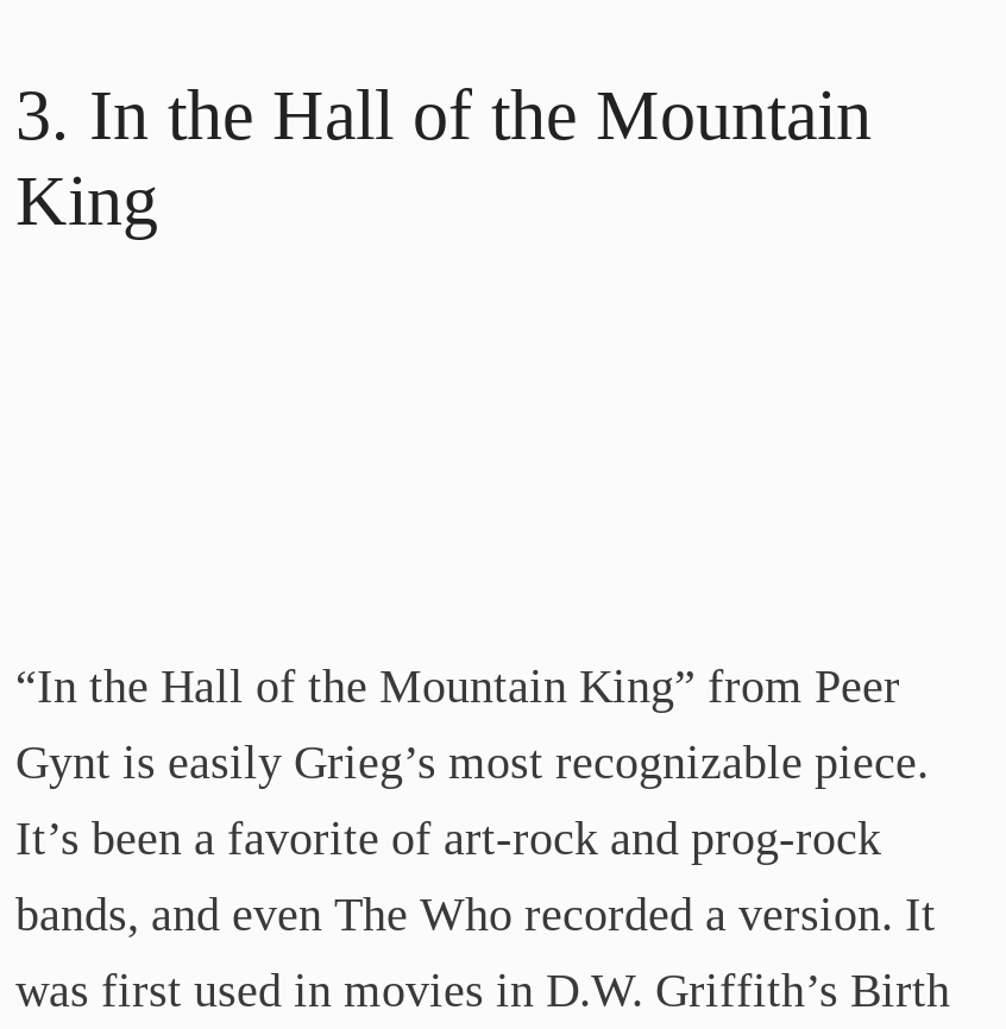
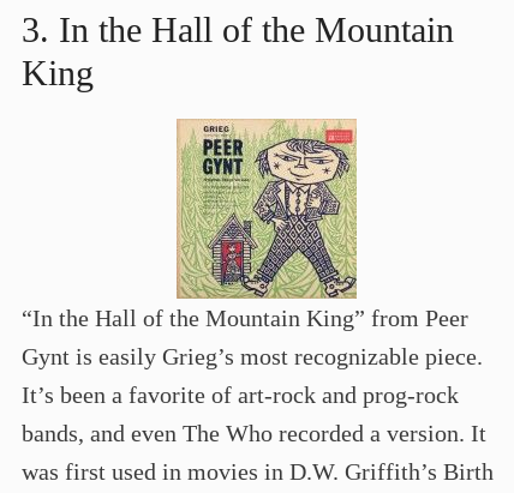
+ [image]
